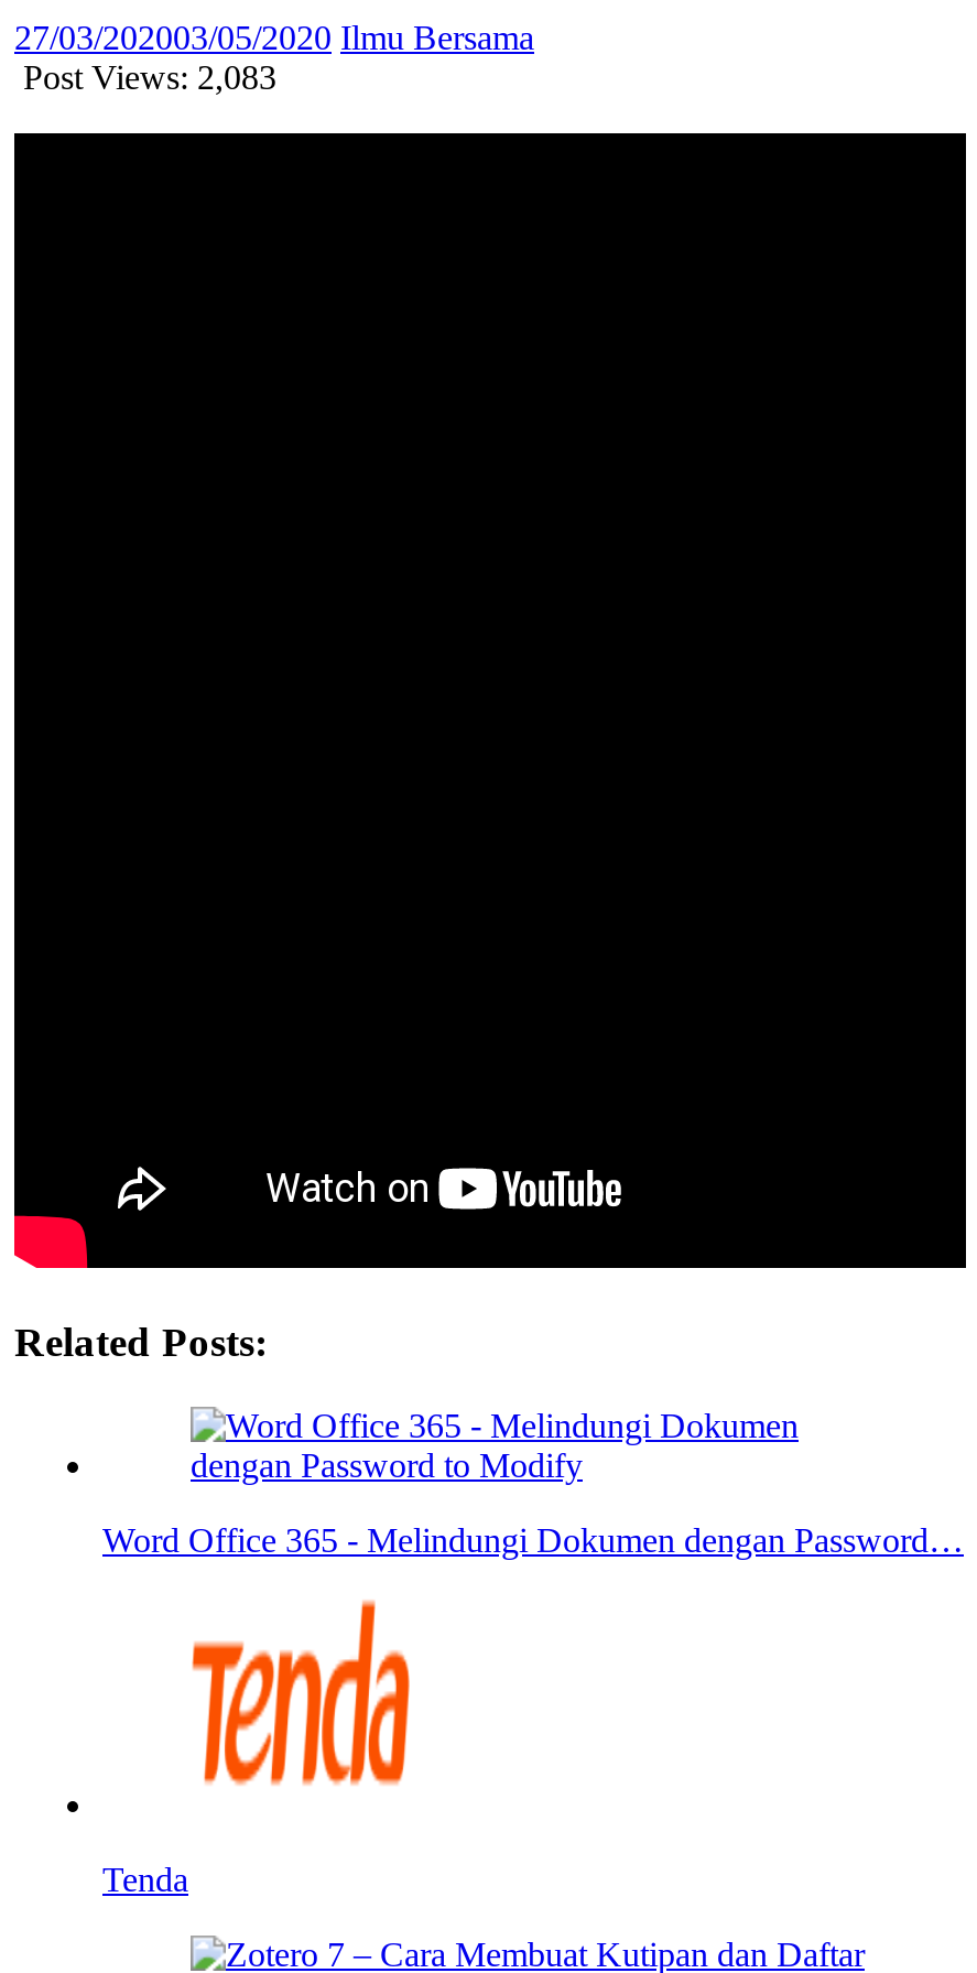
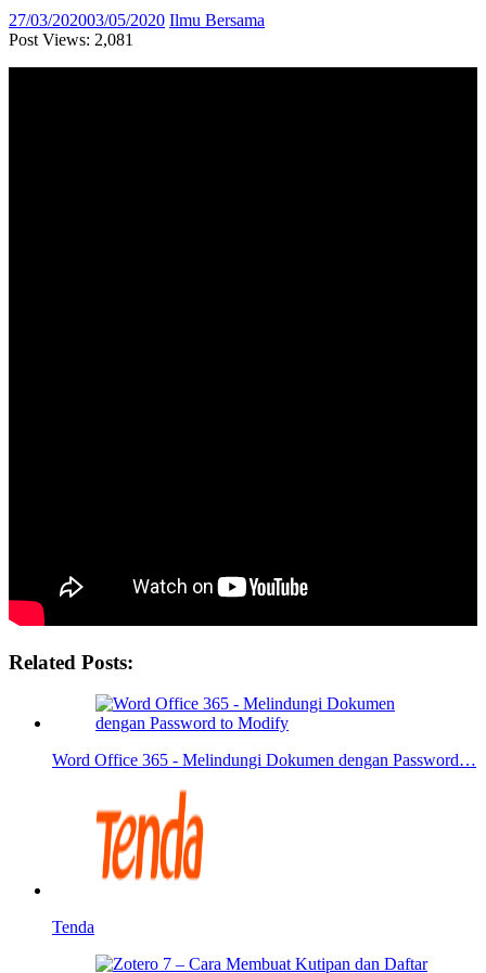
- Post Views: 2,083
+ Post Views: 2,081
